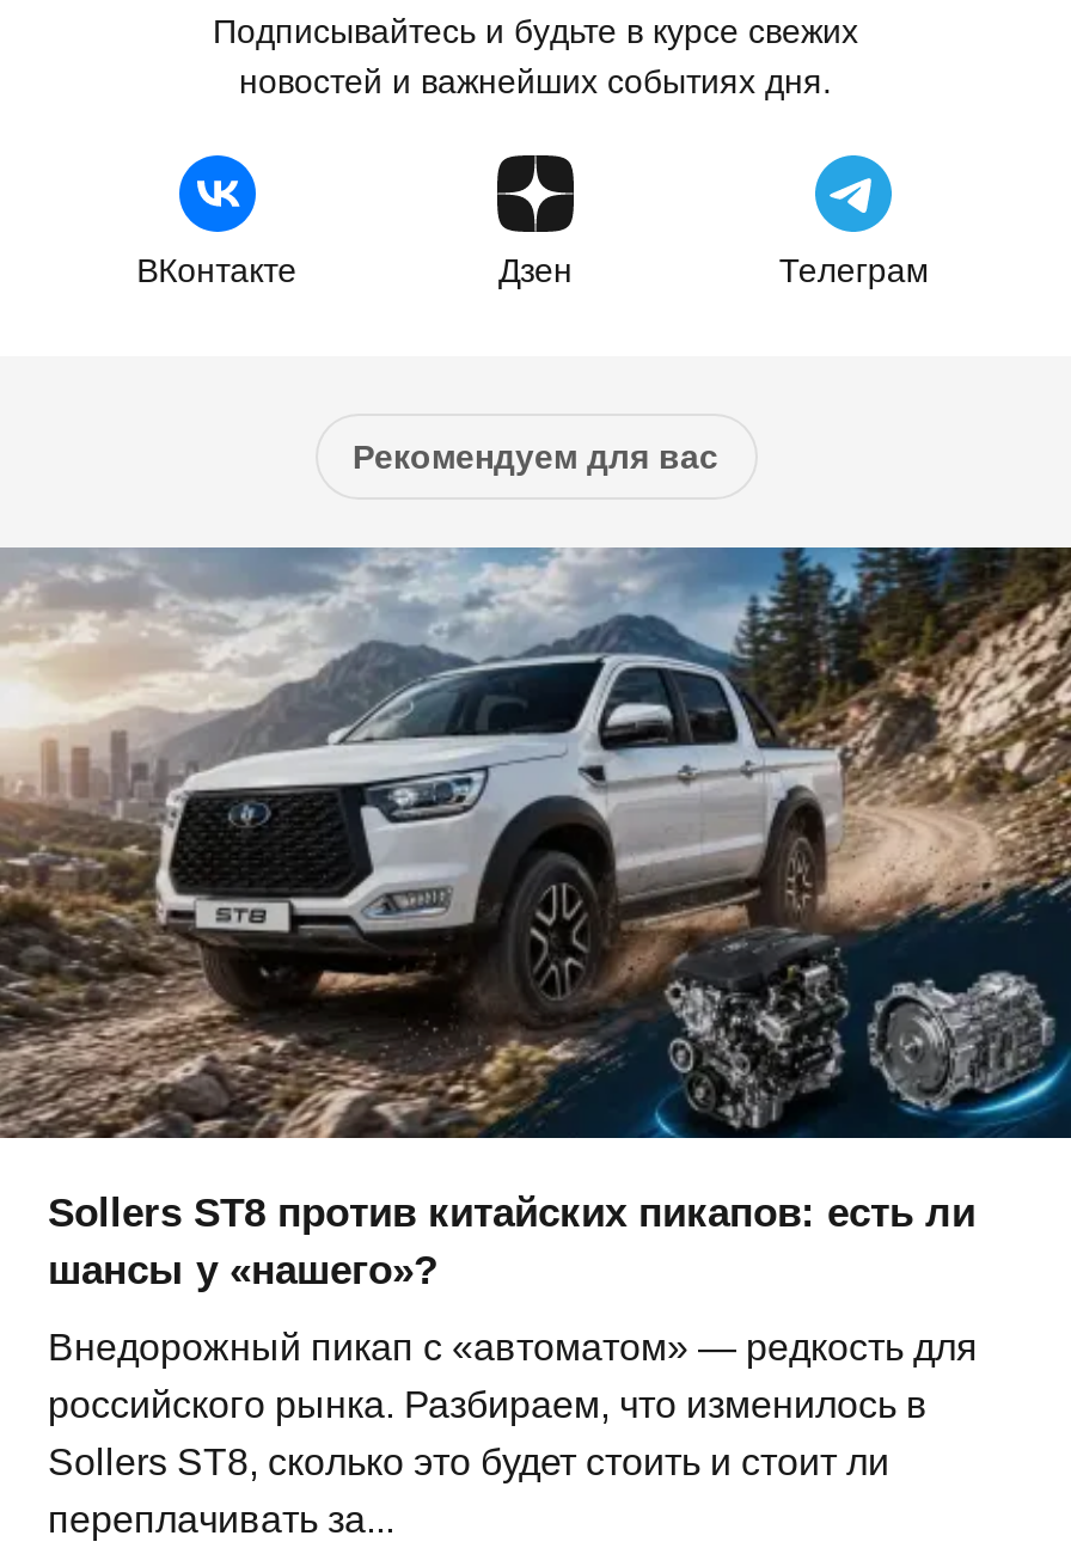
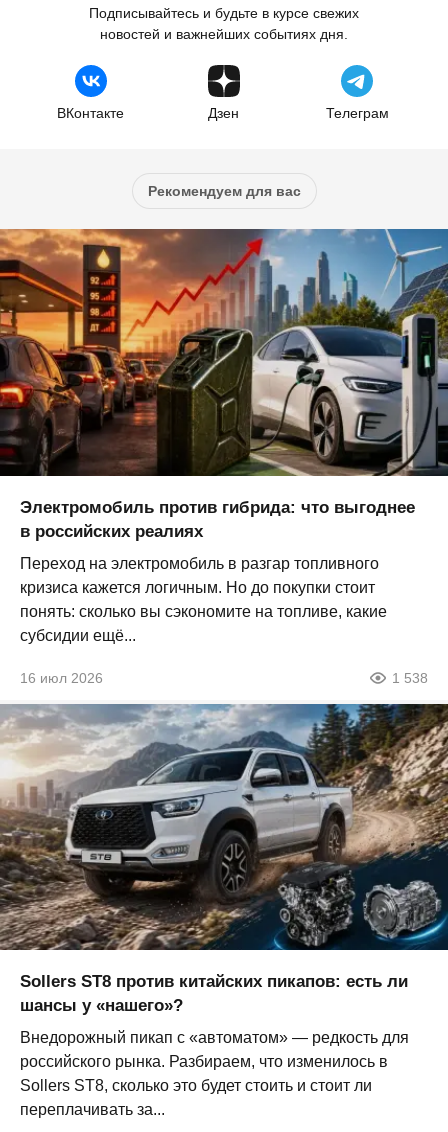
+ [image]
+ Электромобиль против гибрида: что выгоднее
+ в российских реалиях
+ Переход на электромобиль в разгар топливного
+ кризиса кажется логичным. Но до покупки стоит
+ понять: сколько вы сэкономите на топливе, какие
+ субсидии ещё...
+ 16 июл 2026
+ 1 538
